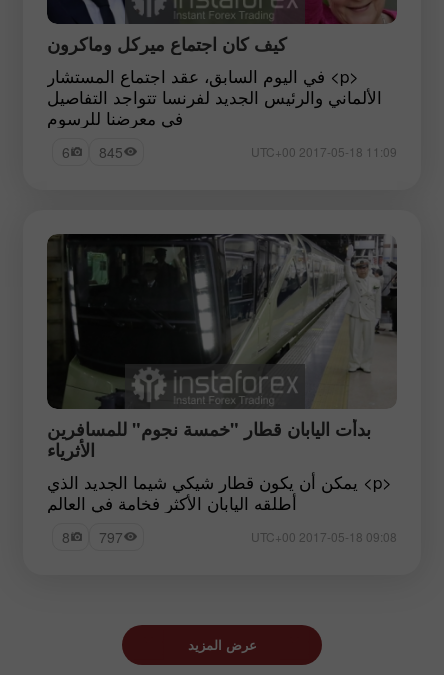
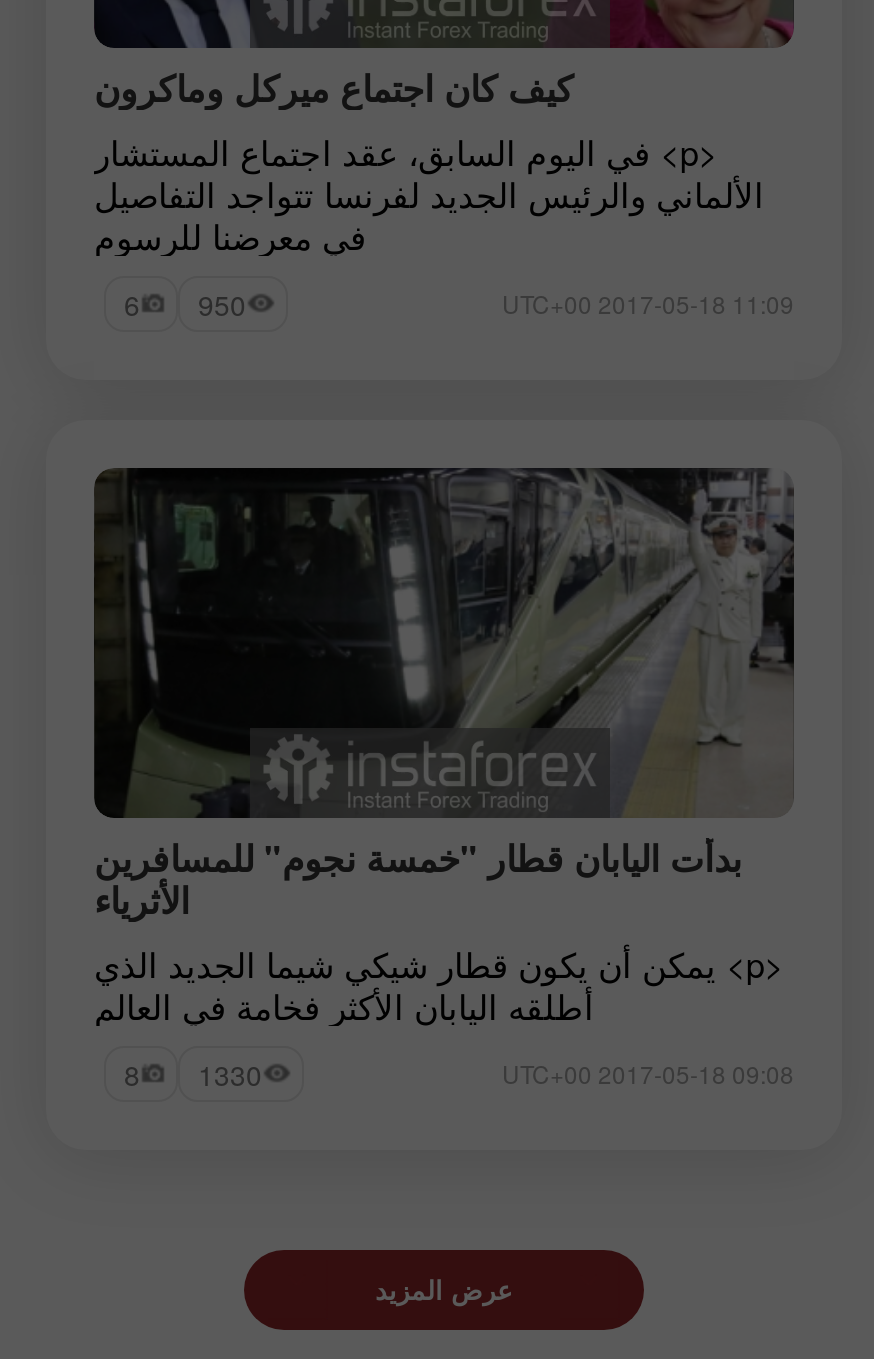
- 6 845
+ 6 950

- 8 797
+ 8 1330
